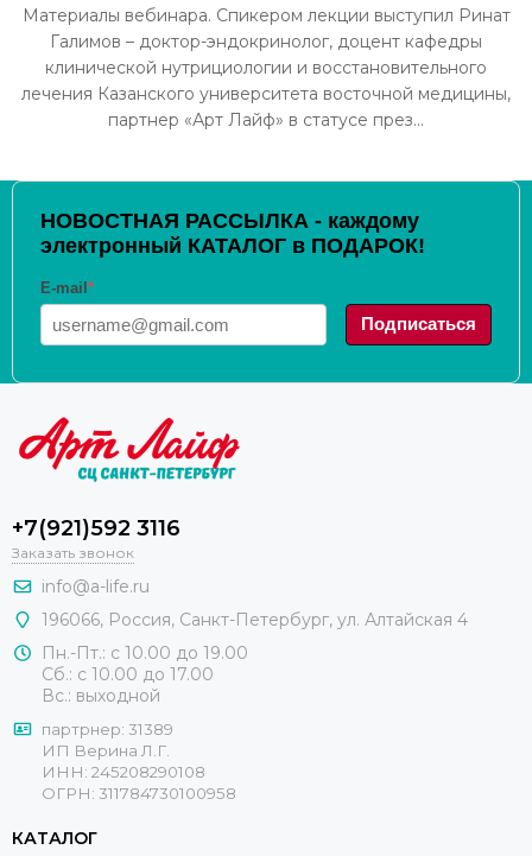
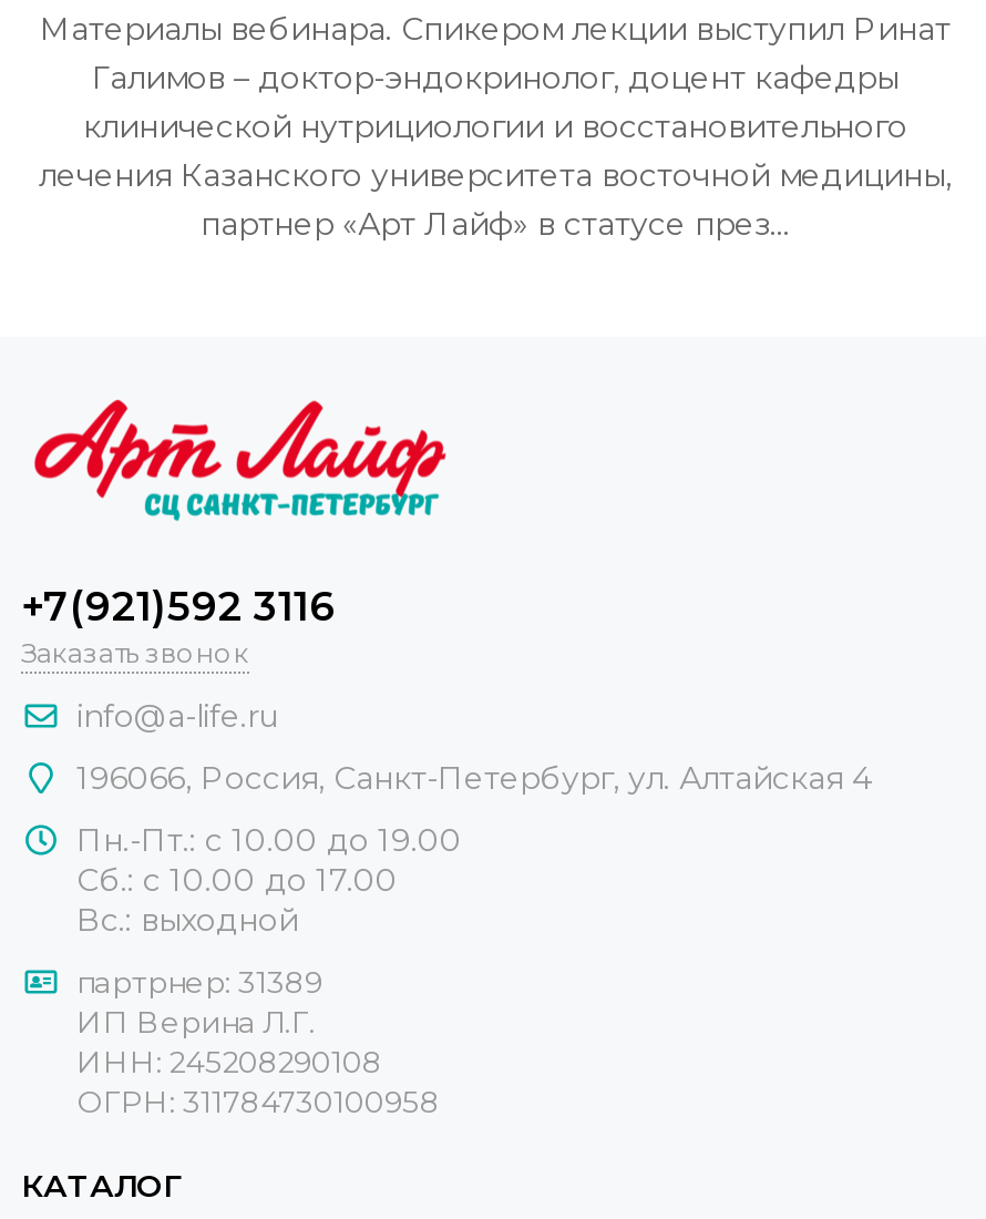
- [image]
- НОВОСТНАЯ РАССЫЛКА - каждому
- электронный КАТАЛОГ в ПОДАРОК!
- E-mail *
- Подписаться
